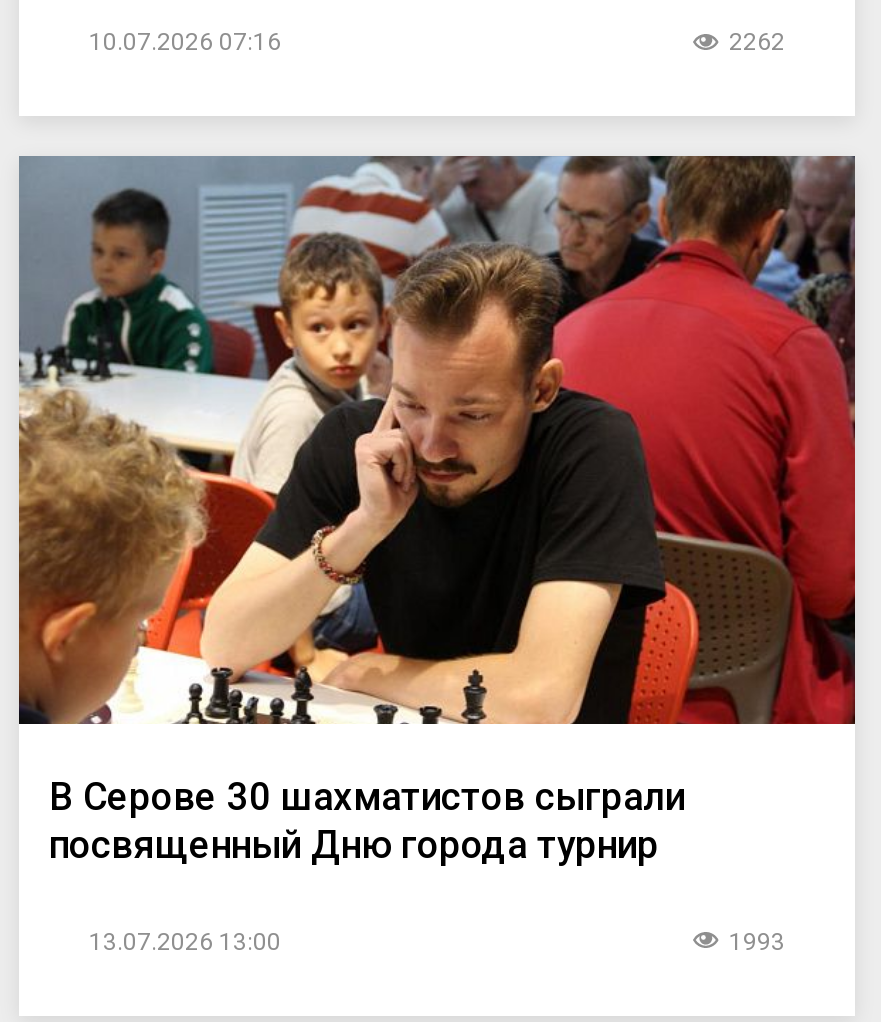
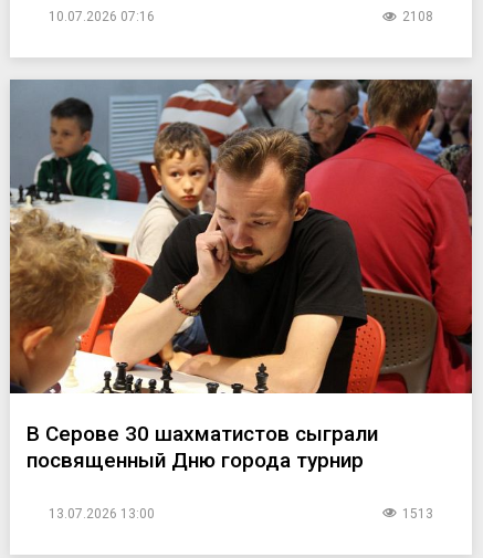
- 2262
+ 2108

- 1993
+ 1513
